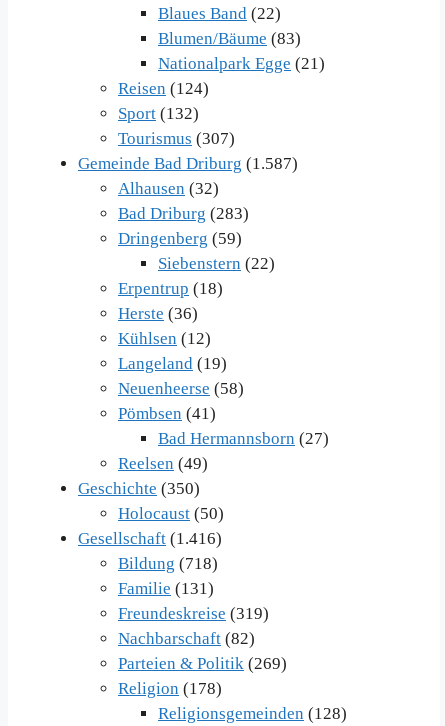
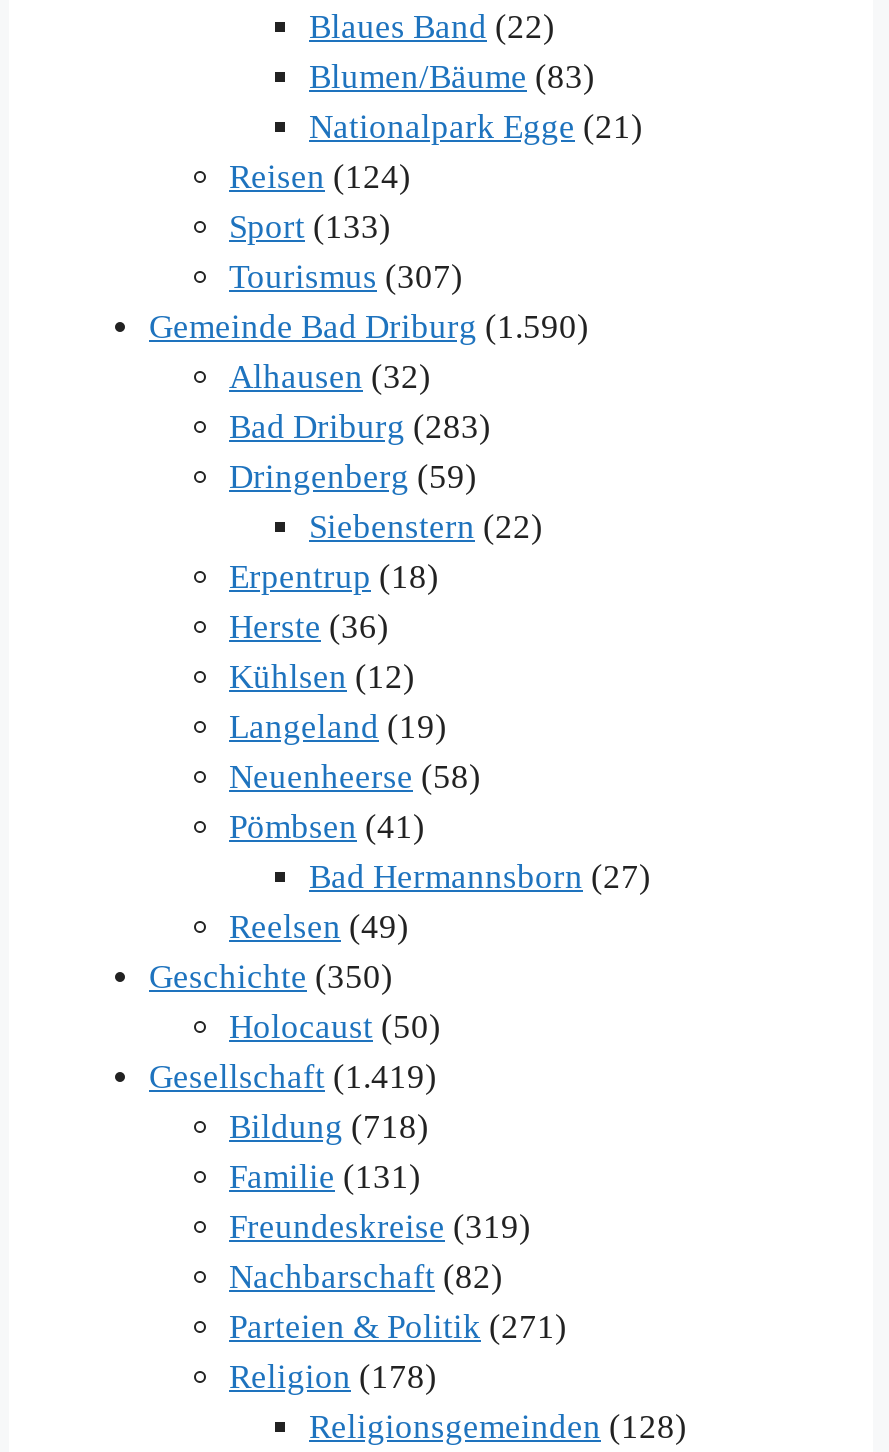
- Sport (132)
+ Sport (133)

- Gemeinde Bad Driburg (1.587)
+ Gemeinde Bad Driburg (1.590)

- Gesellschaft (1.416)
+ Gesellschaft (1.419)

- Parteien & Politik (269)
+ Parteien & Politik (271)
